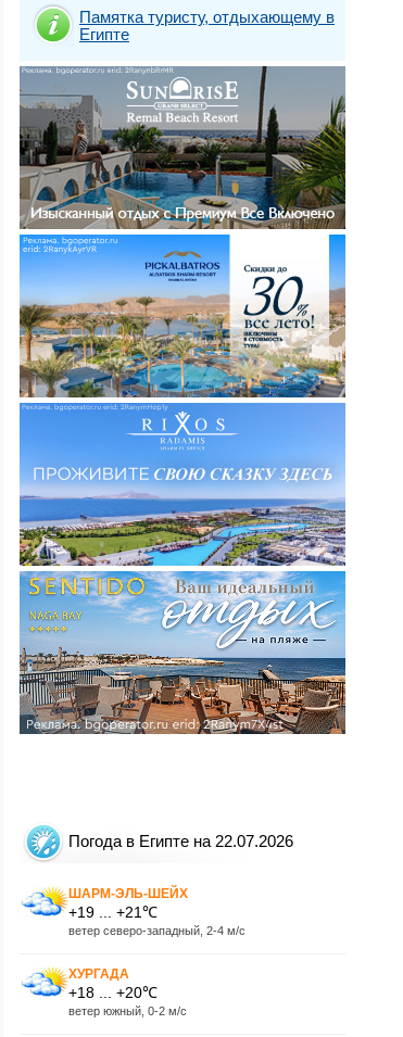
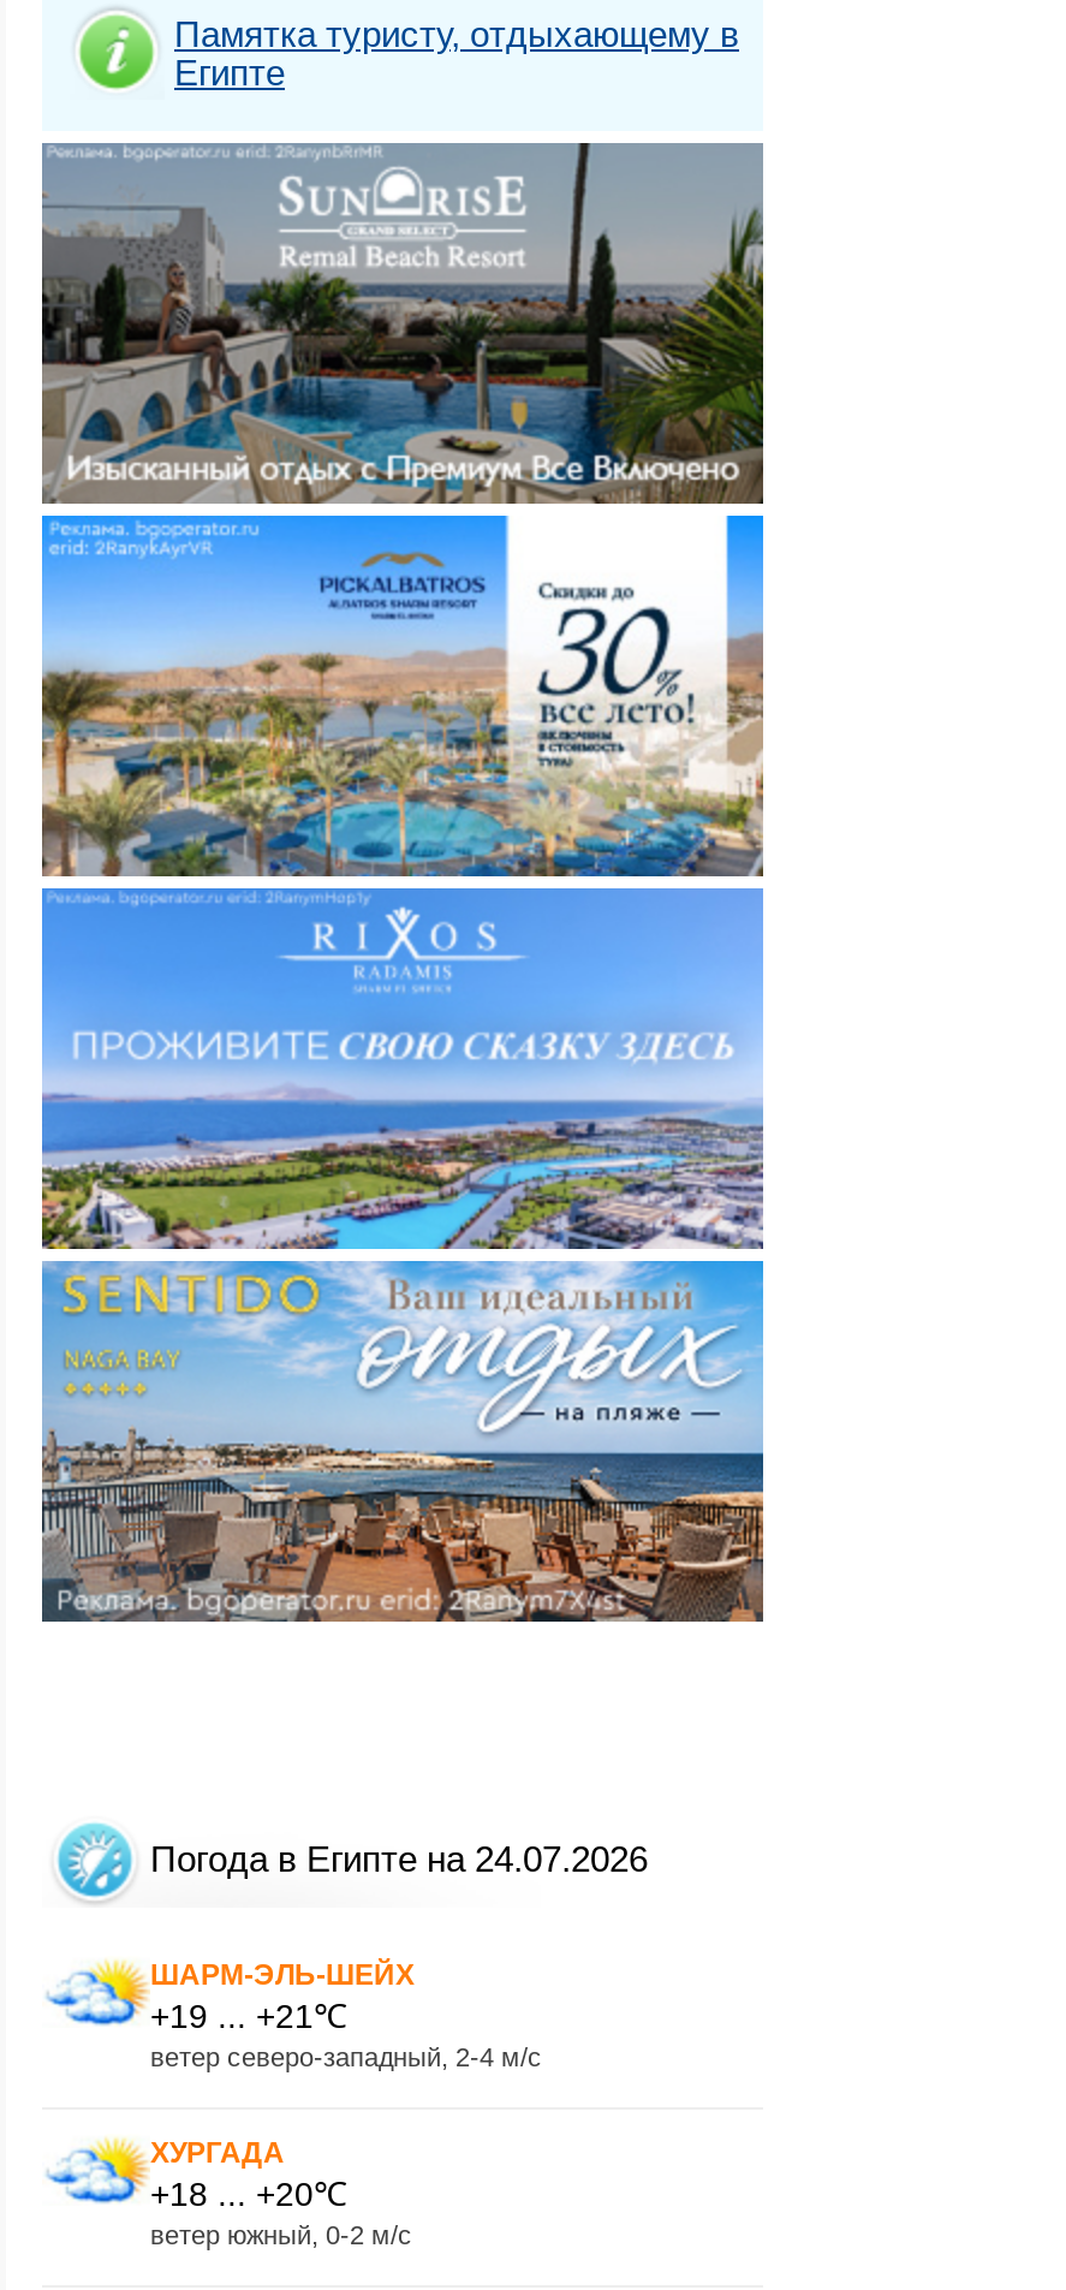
- Погода в Египте на 22.07.2026
+ Погода в Египте на 24.07.2026
